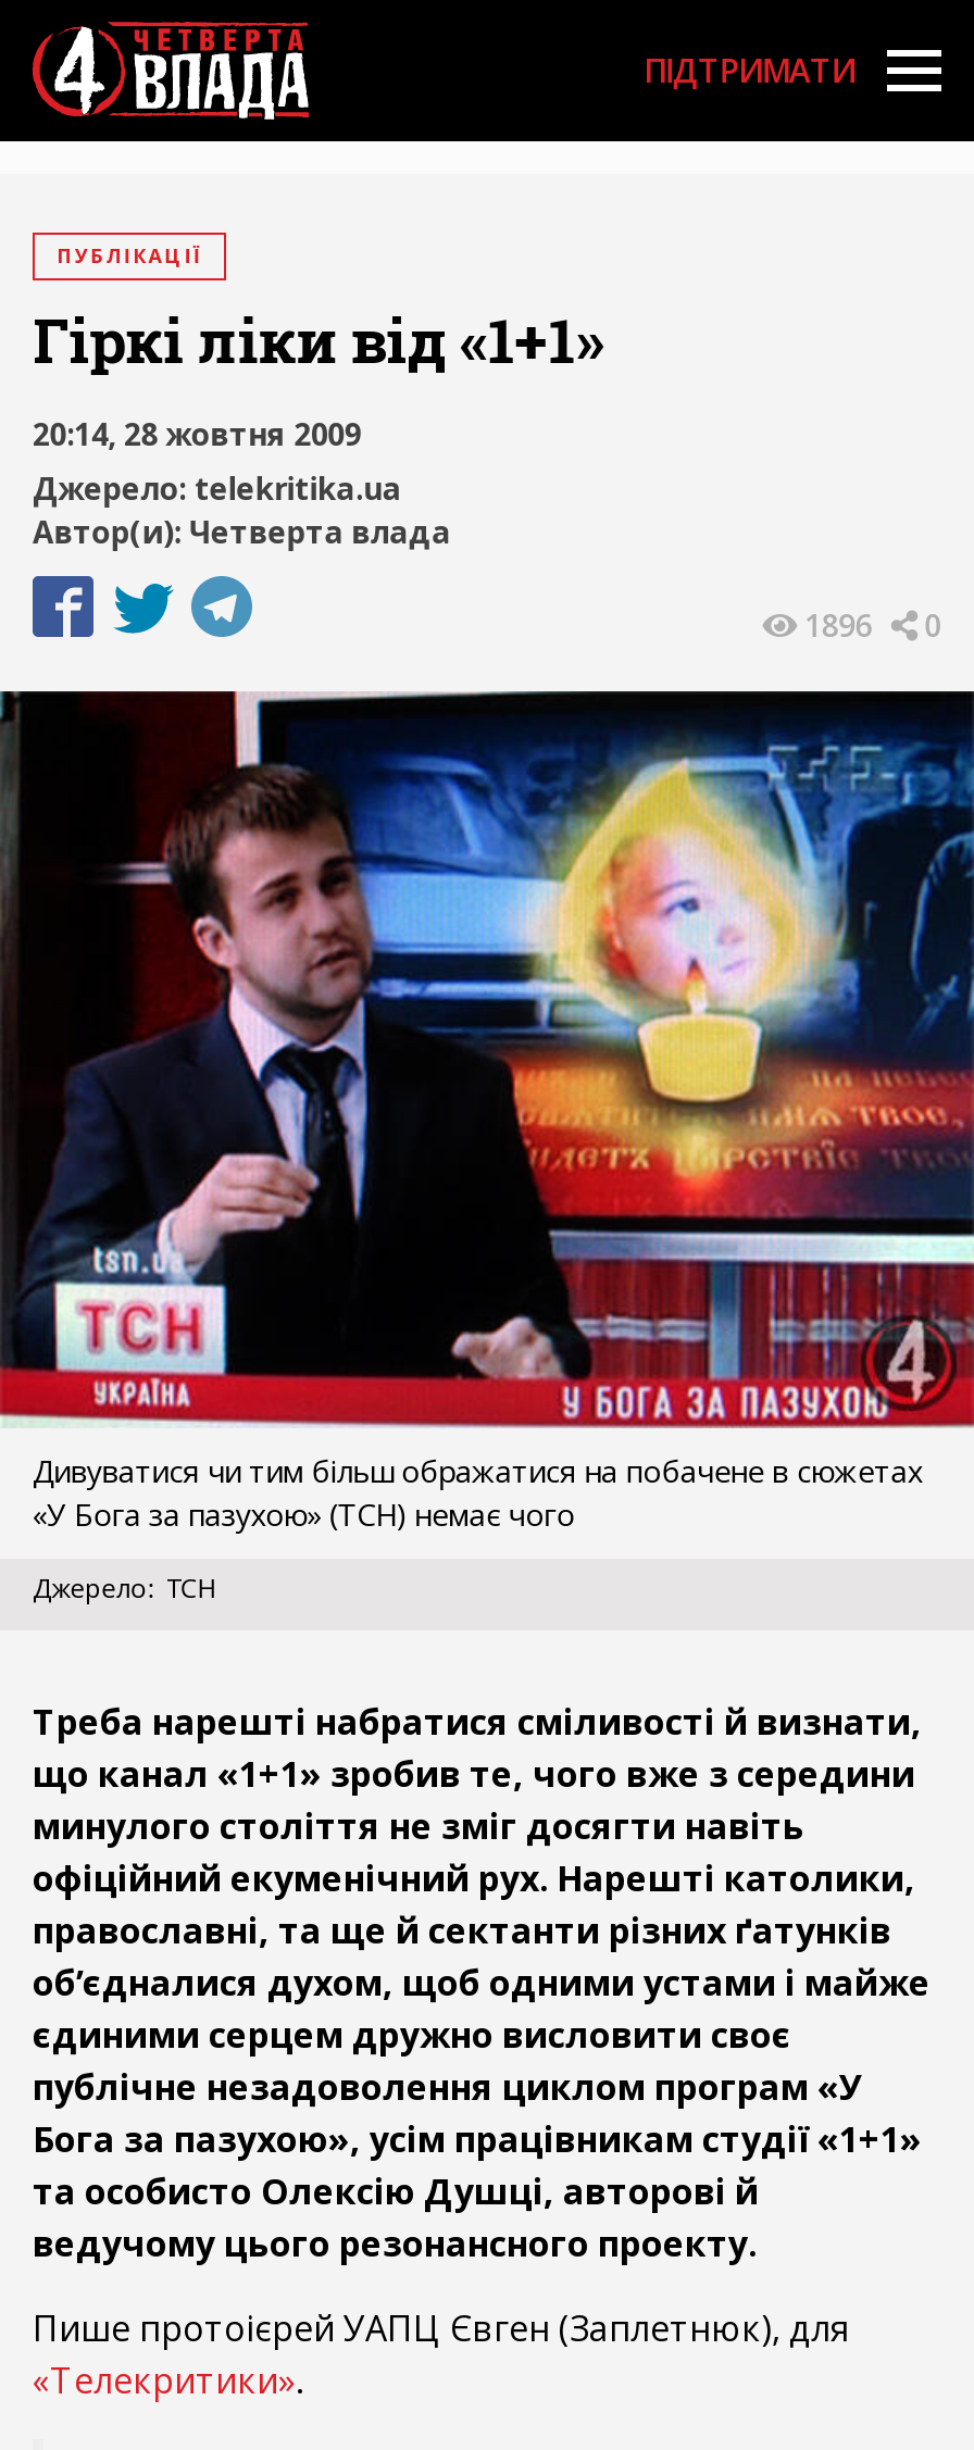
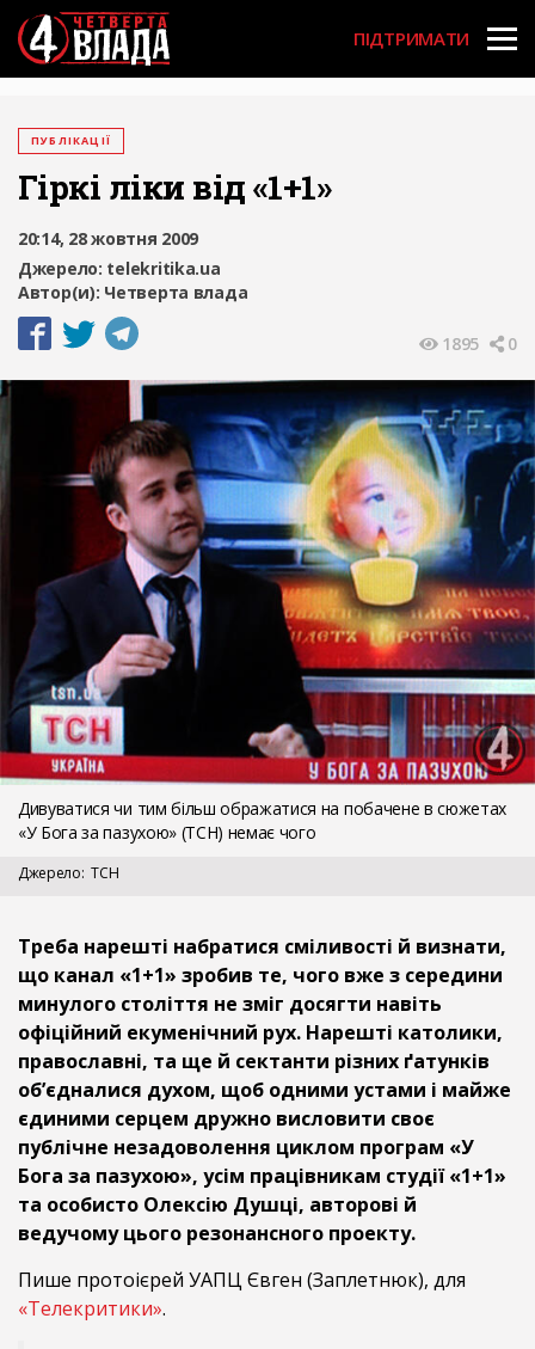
- 1896 0
+ 1895 0
